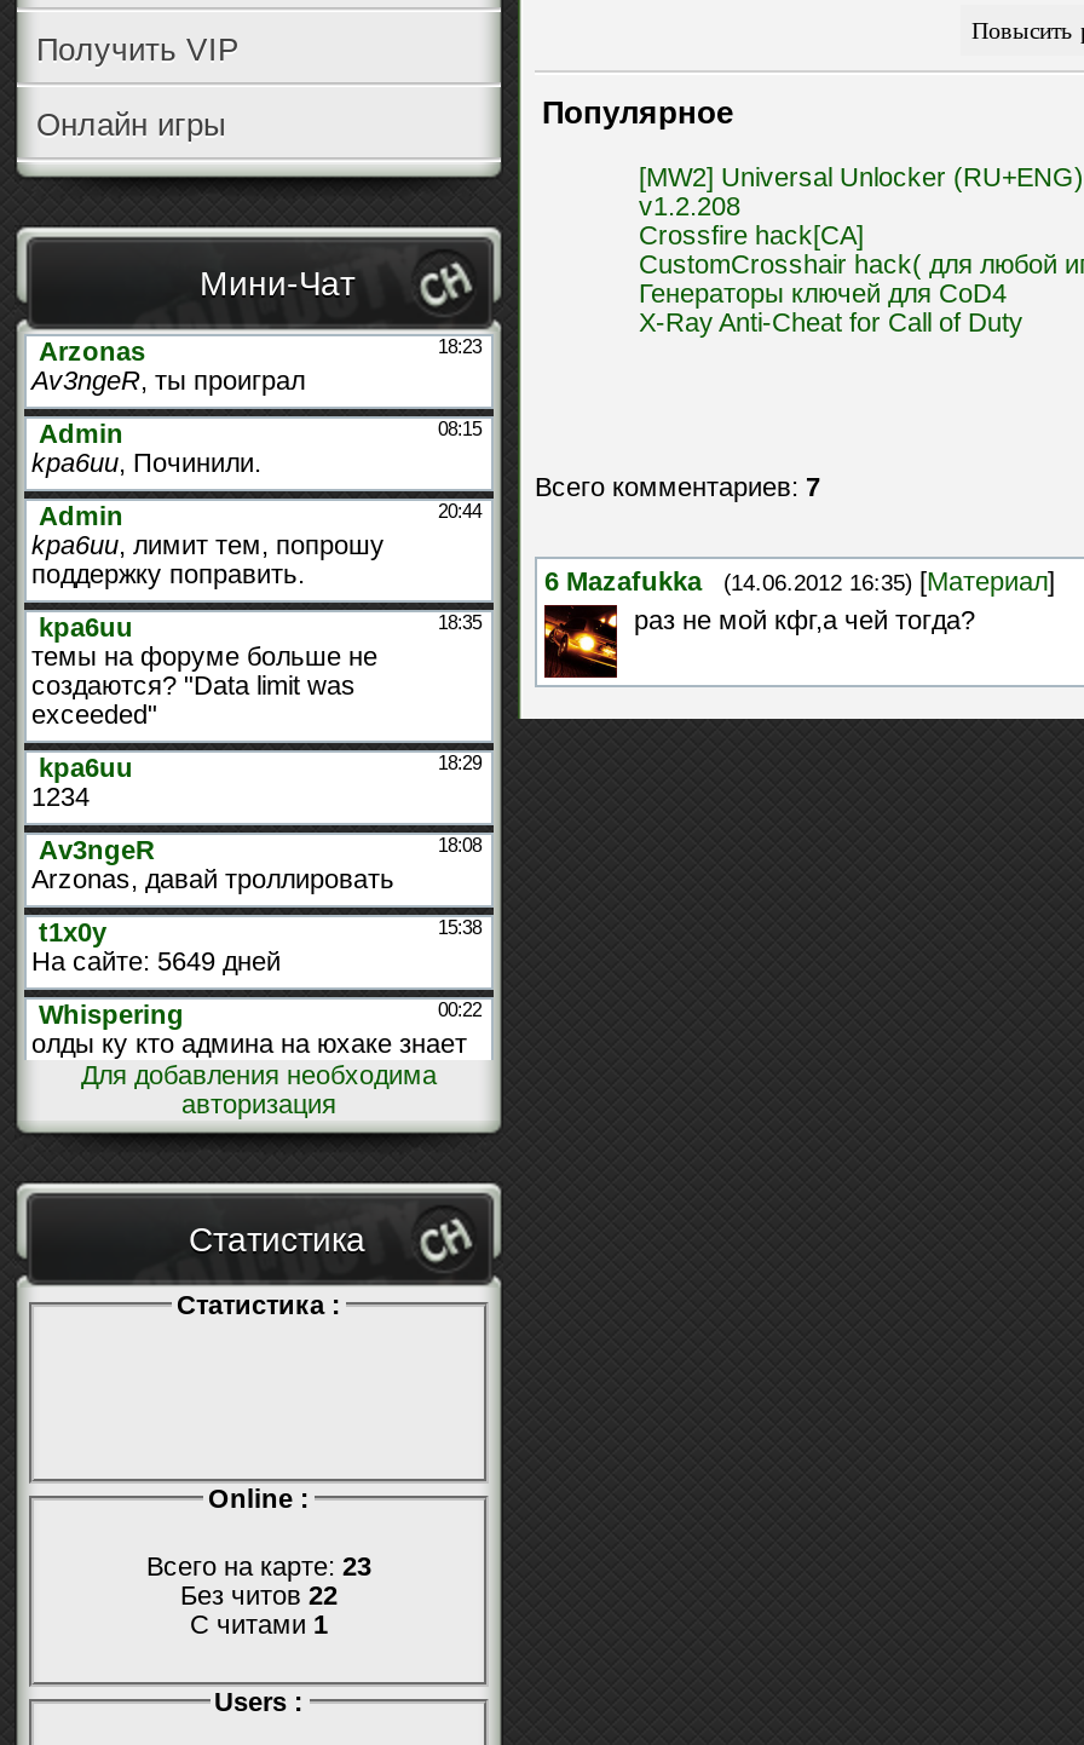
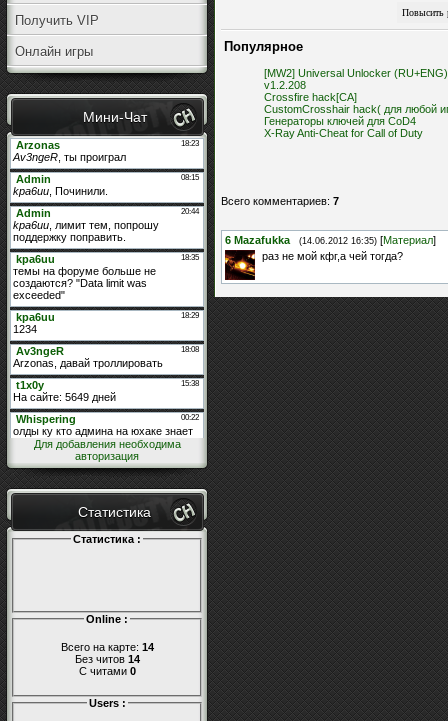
- Всего на карте: 23
+ Всего на карте: 14

- Без читов 22
+ Без читов 14

- С читами 1
+ С читами 0
